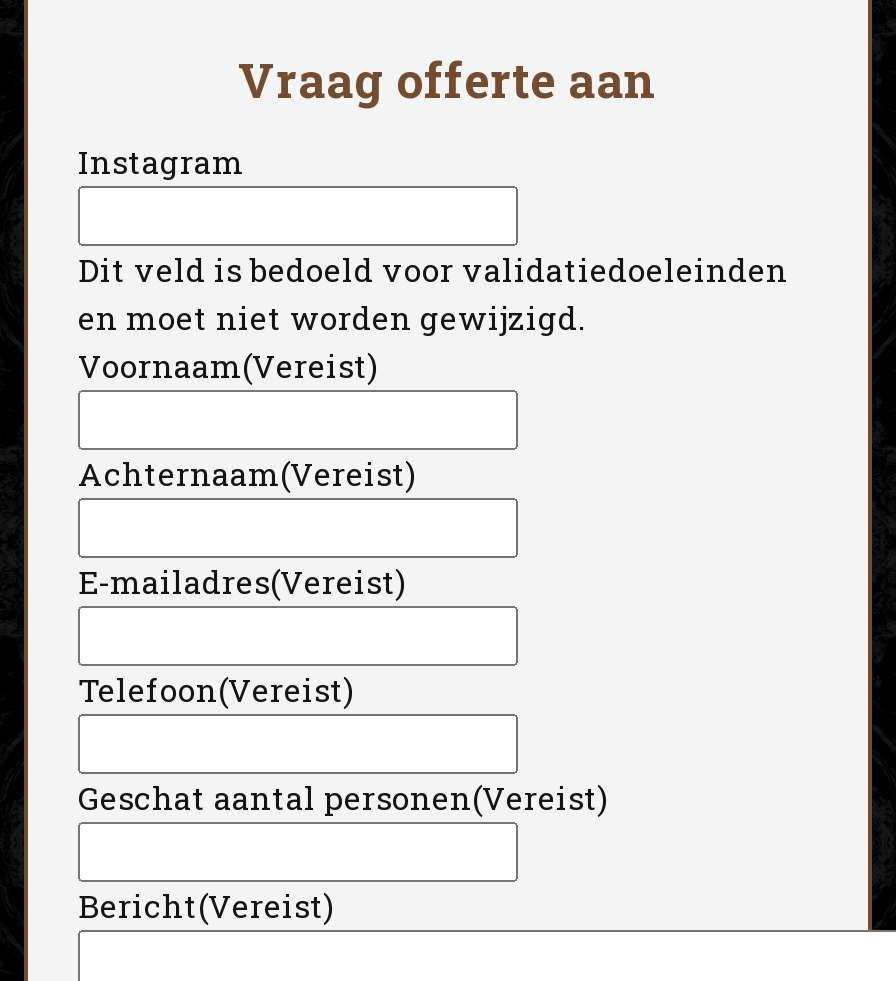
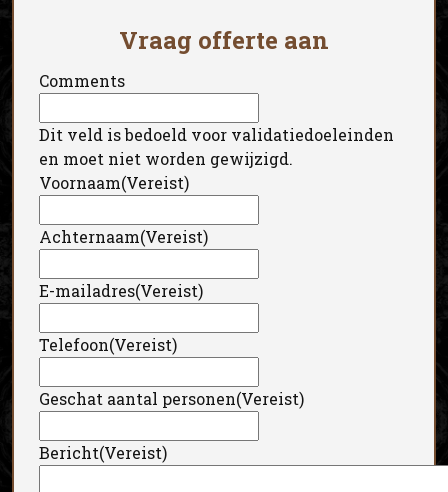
- Instagram
+ Comments
